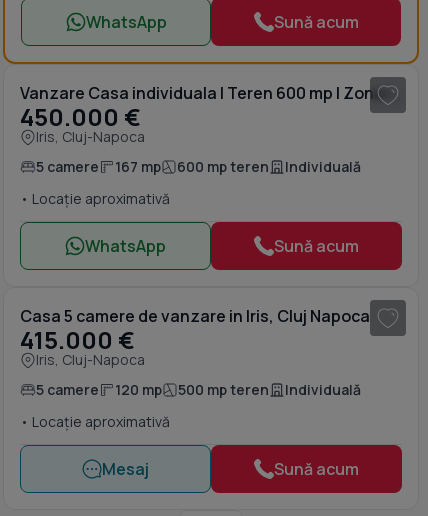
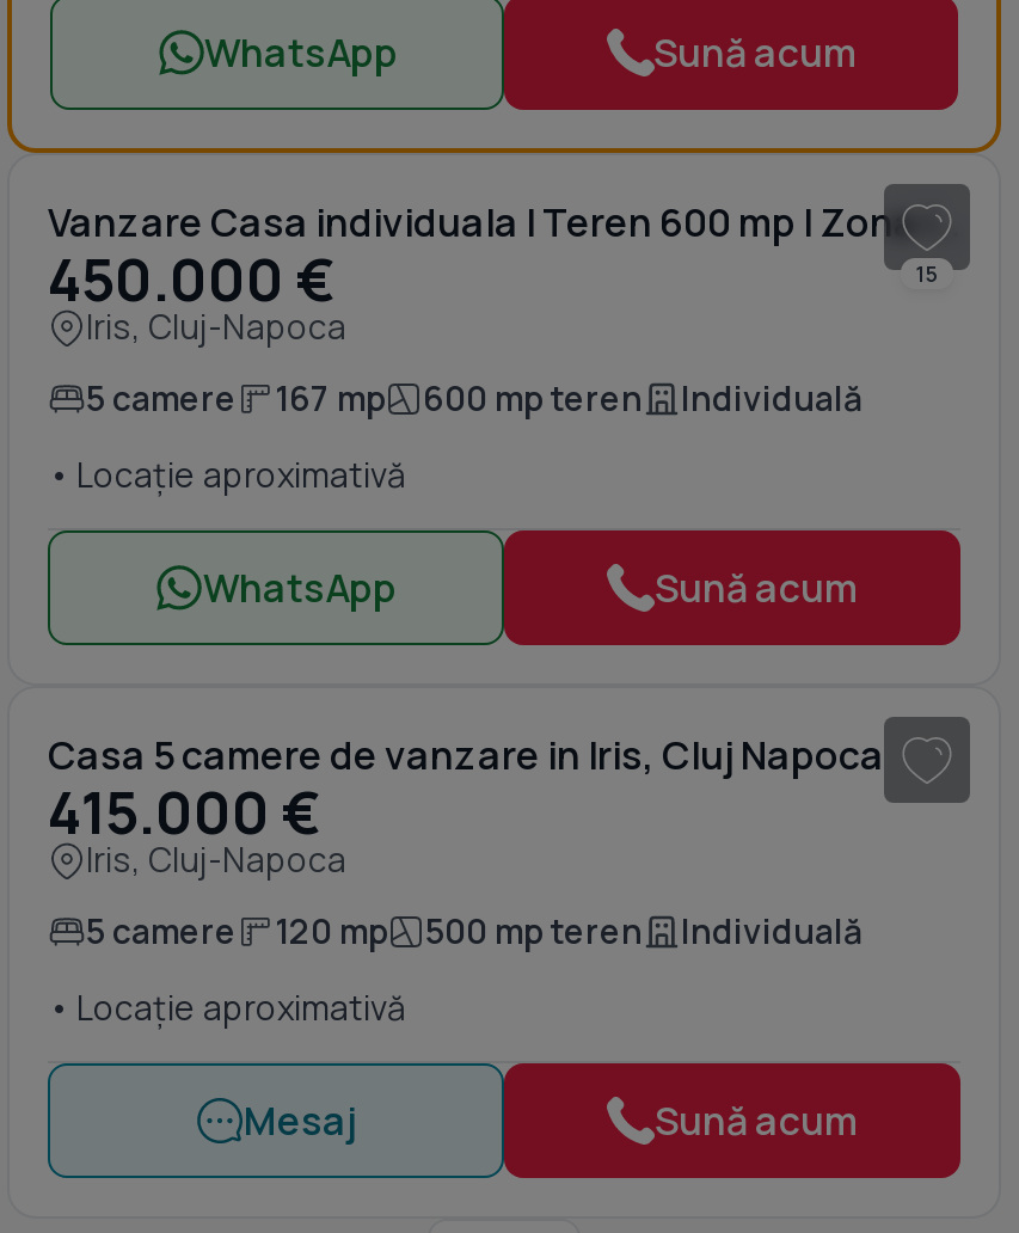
+ 15
